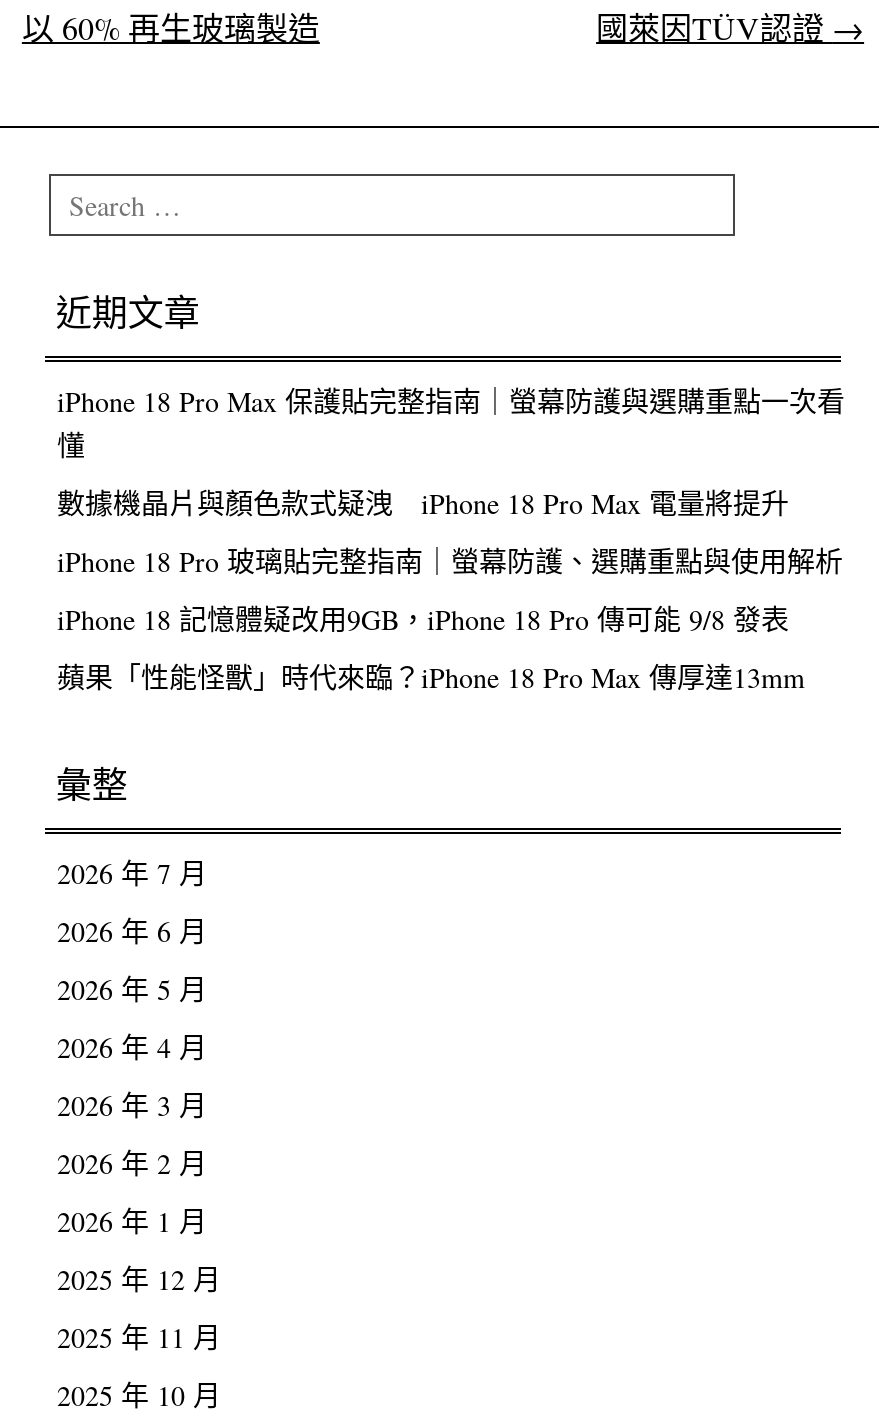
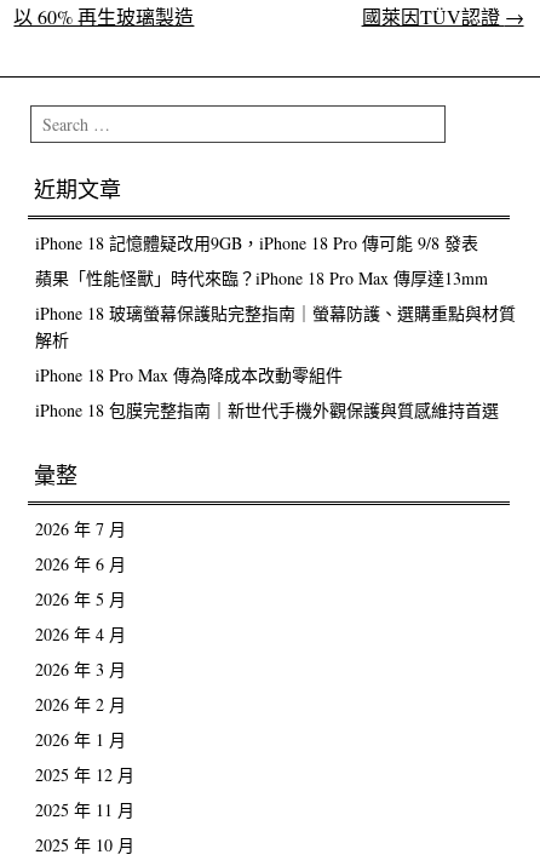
- iPhone 18 Pro Max 保護貼完整指南｜螢幕防護與選購重點一次看
- 懂
- 數據機晶片與顏色款式疑洩 iPhone 18 Pro Max 電量將提升
- iPhone 18 Pro 玻璃貼完整指南｜螢幕防護、選購重點與使用解析

moved up: iPhone 18 記憶體疑改用9GB，iPhone 18 Pro 傳可能 9/8 發表 | 蘋果「性能怪獸」時代來臨？iPhone 18 Pro Max 傳厚達13mm

+ iPhone 18 玻璃螢幕保護貼完整指南｜螢幕防護、選購重點與材質
+ 解析
+ iPhone 18 Pro Max 傳為降成本改動零組件
+ iPhone 18 包膜完整指南｜新世代手機外觀保護與質感維持首選
